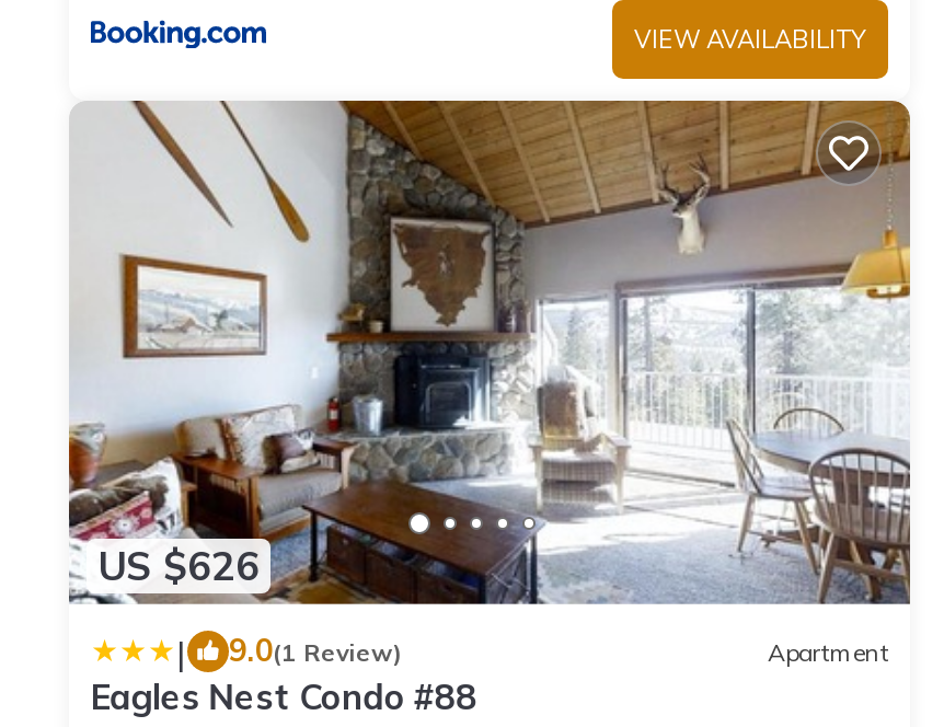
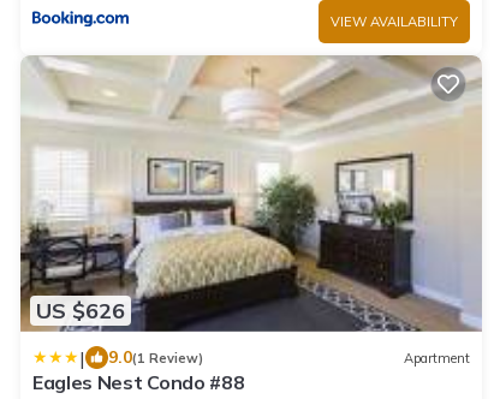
- [image]
+ [image]
